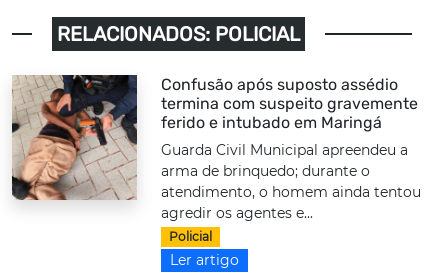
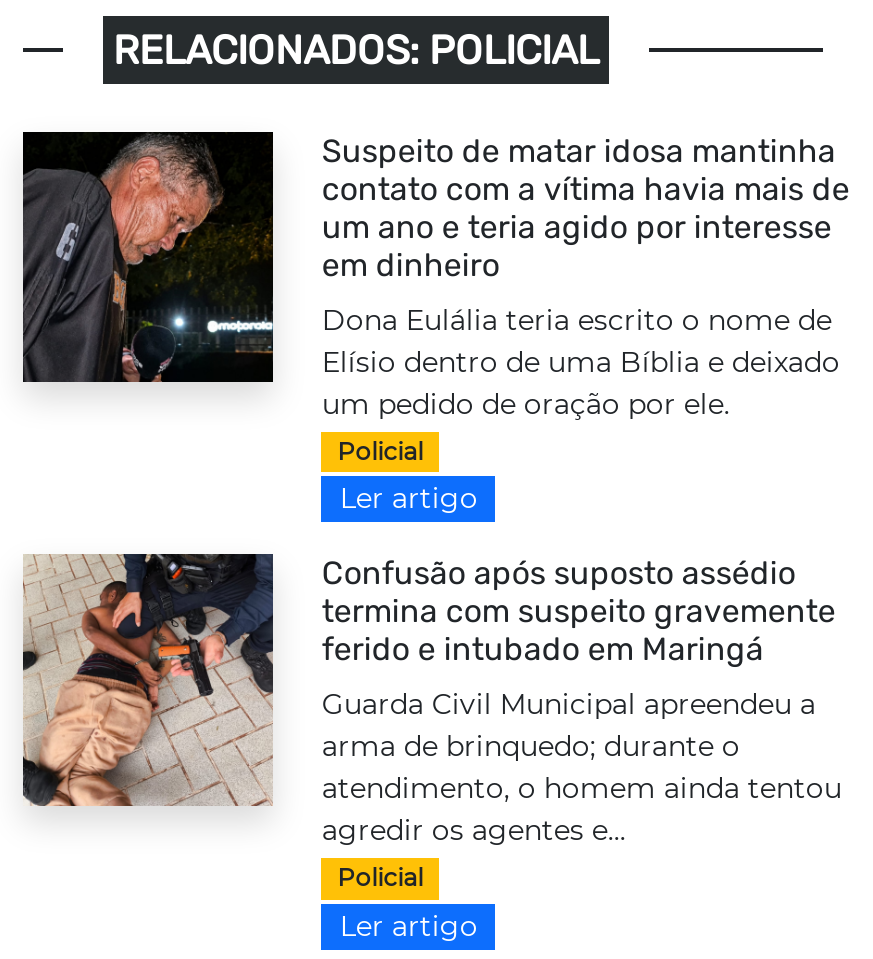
+ [image]
+ Suspeito de matar idosa mantinha
+ contato com a vítima havia mais de
+ um ano e teria agido por interesse
+ em dinheiro
+ Dona Eulália teria escrito o nome de
+ Elísio dentro de uma Bíblia e deixado
+ um pedido de oração por ele.
+ Policial
+ Ler artigo
